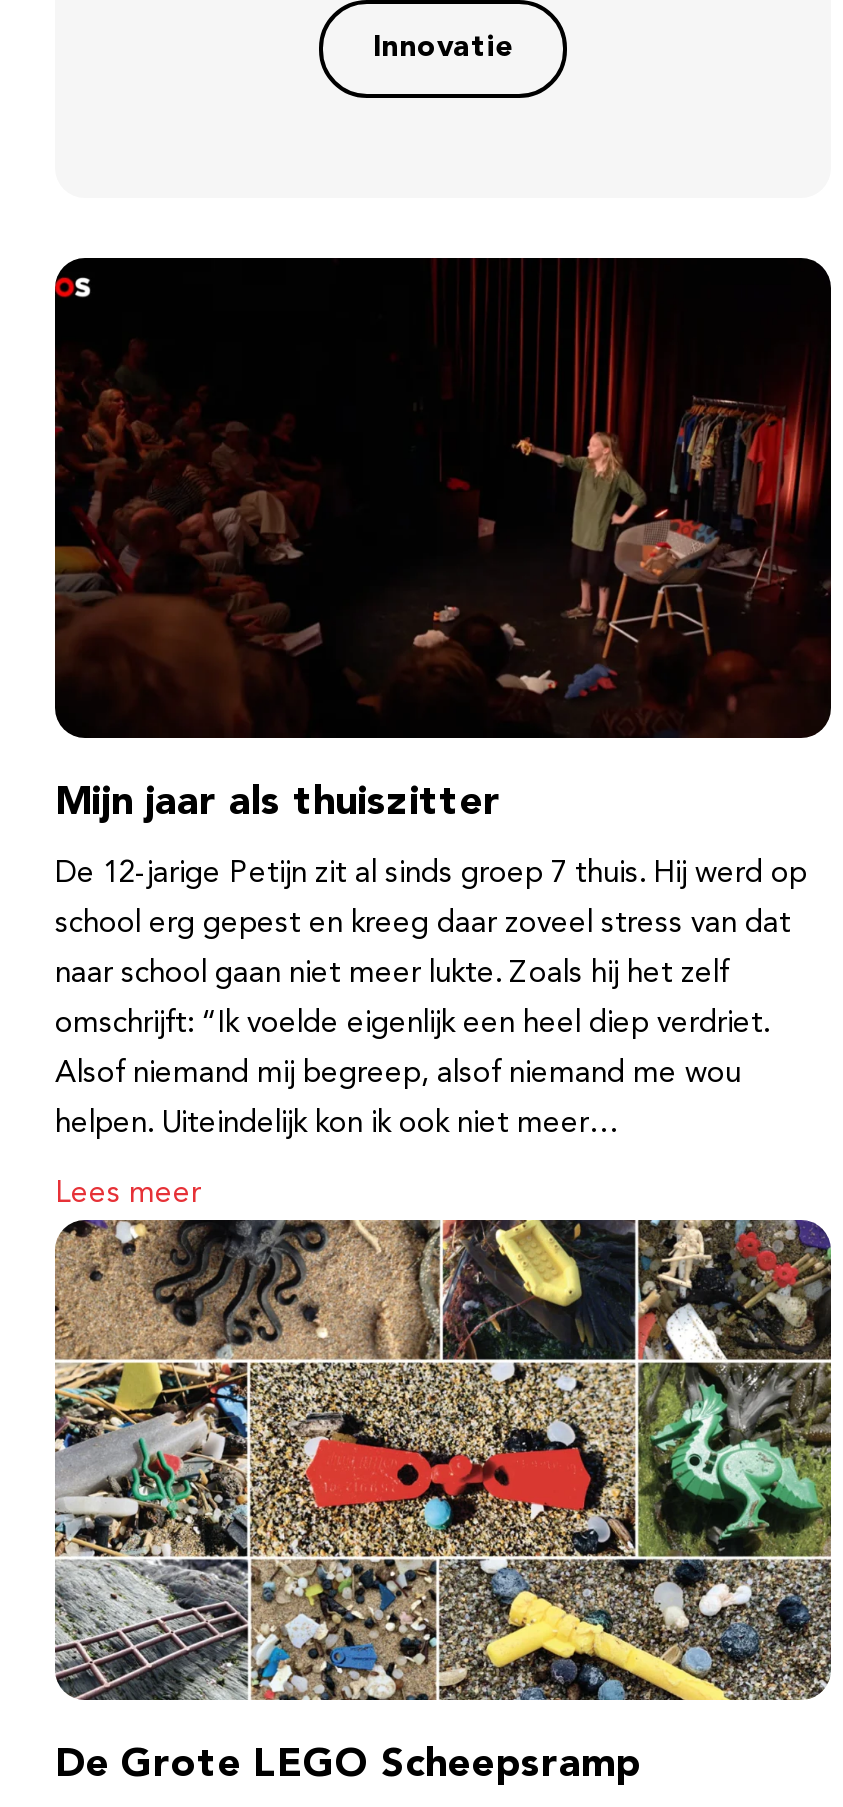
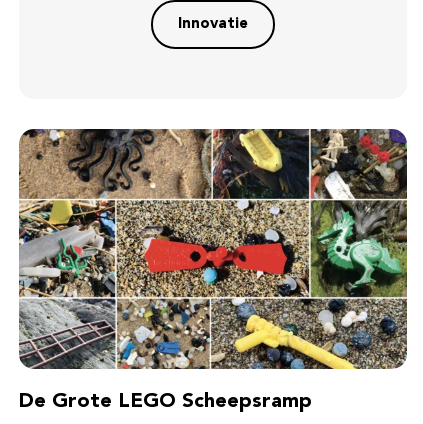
- [image]
- Mijn jaar als thuiszitter
- De 12-jarige Petijn zit al sinds groep 7 thuis. Hij werd op
- school erg gepest en kreeg daar zoveel stress van dat
- naar school gaan niet meer lukte. Zoals hij het zelf
- omschrijft: “Ik voelde eigenlijk een heel diep verdriet.
- Alsof niemand mij begreep, alsof niemand me wou
- helpen. Uiteindelijk kon ik ook niet meer…
- Lees meer
